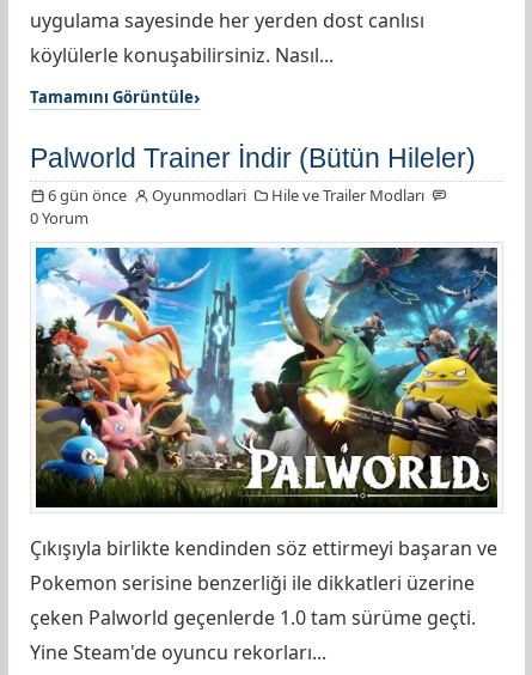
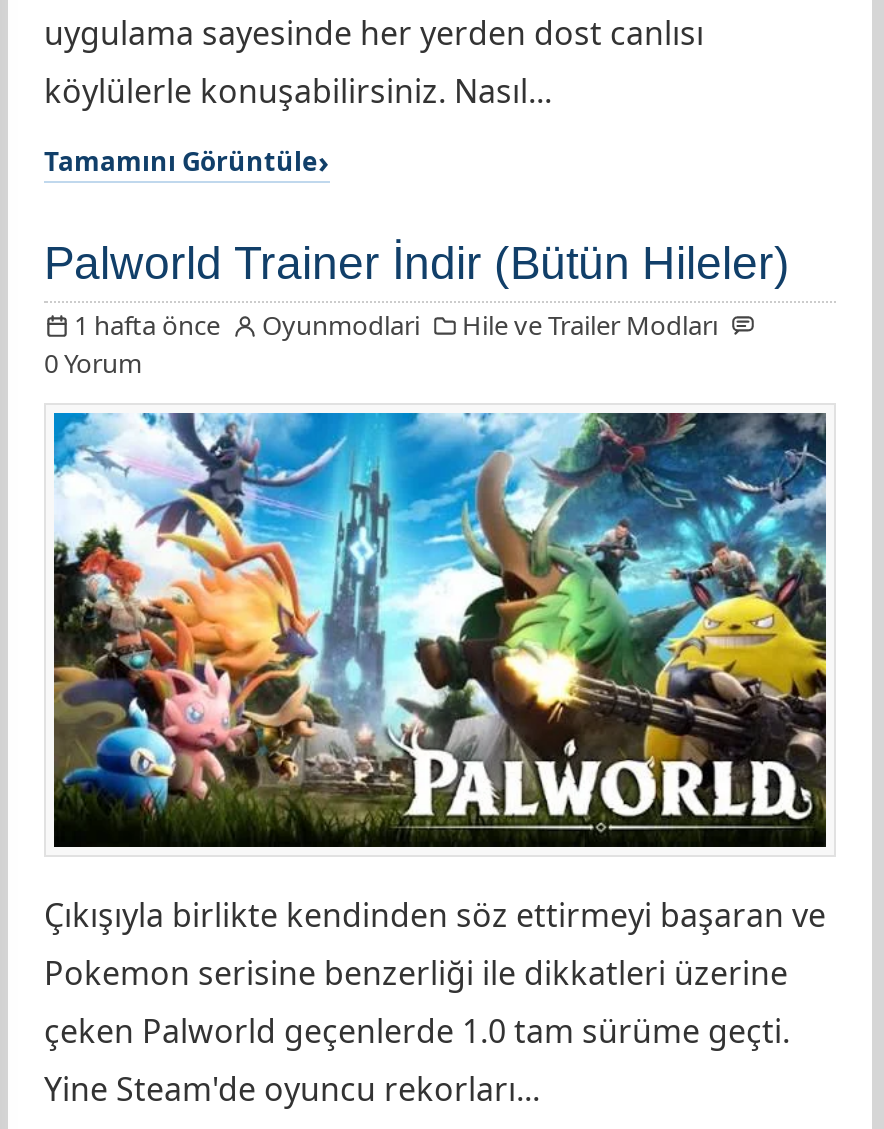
- 6 gün önce Oyunmodlari Hile ve Trailer Modları
+ 1 hafta önce Oyunmodlari Hile ve Trailer Modları
